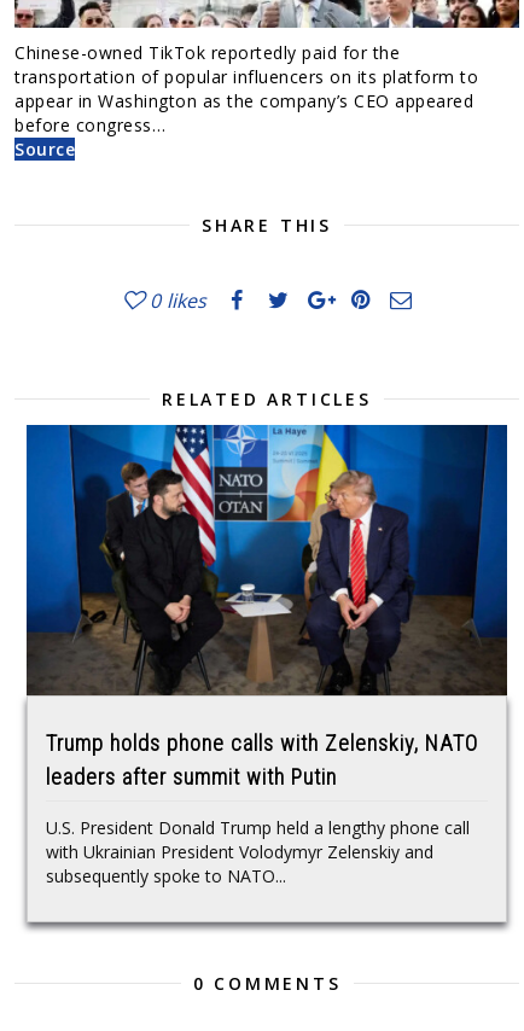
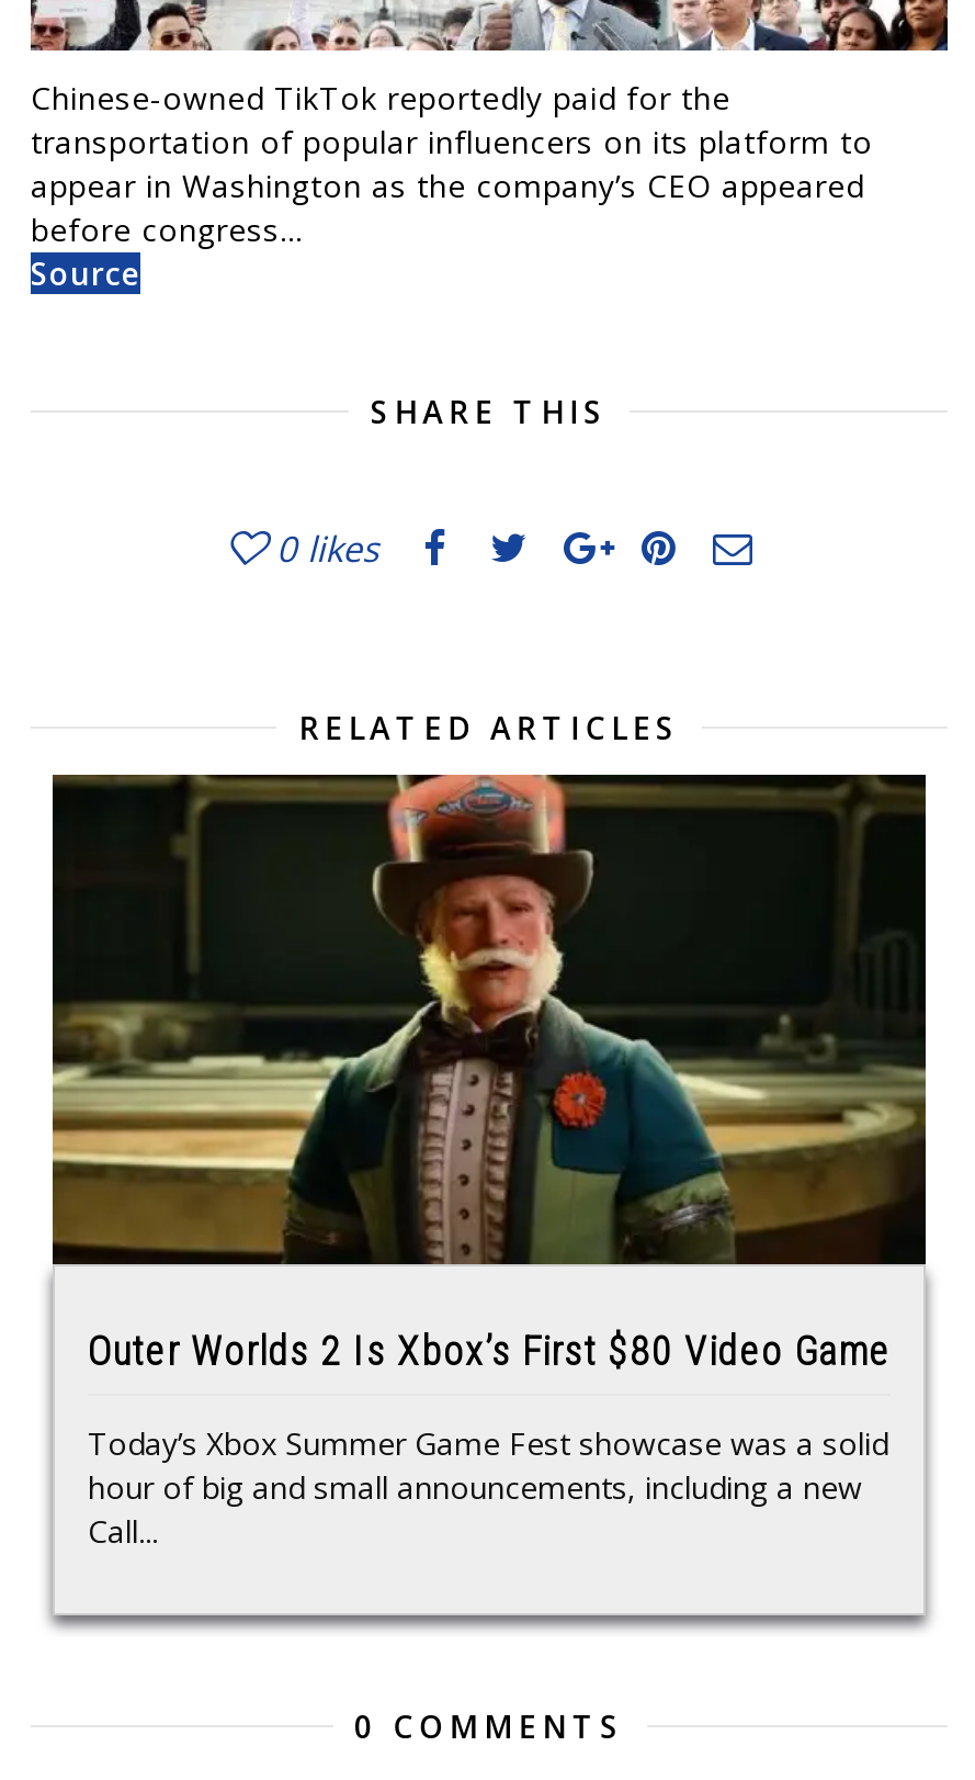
- [image]
- Trump holds phone calls with Zelenskiy, NATO
- leaders after summit with Putin
+ [image]
+ Outer Worlds 2 Is Xbox’s First $80 Video Game

- U.S. President Donald Trump held a lengthy phone call
- with Ukrainian President Volodymyr Zelenskiy and
- subsequently spoke to NATO...
+ Today’s Xbox Summer Game Fest showcase was a solid
+ hour of big and small announcements, including a new
+ Call...
